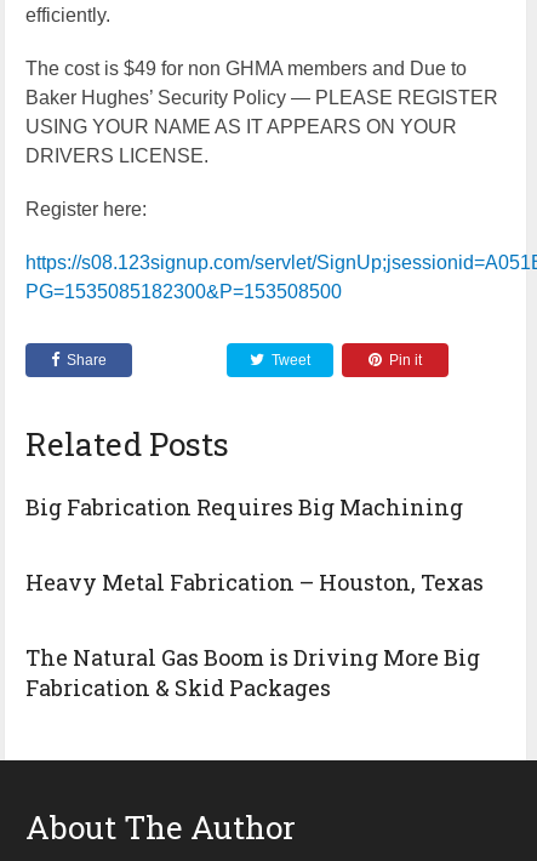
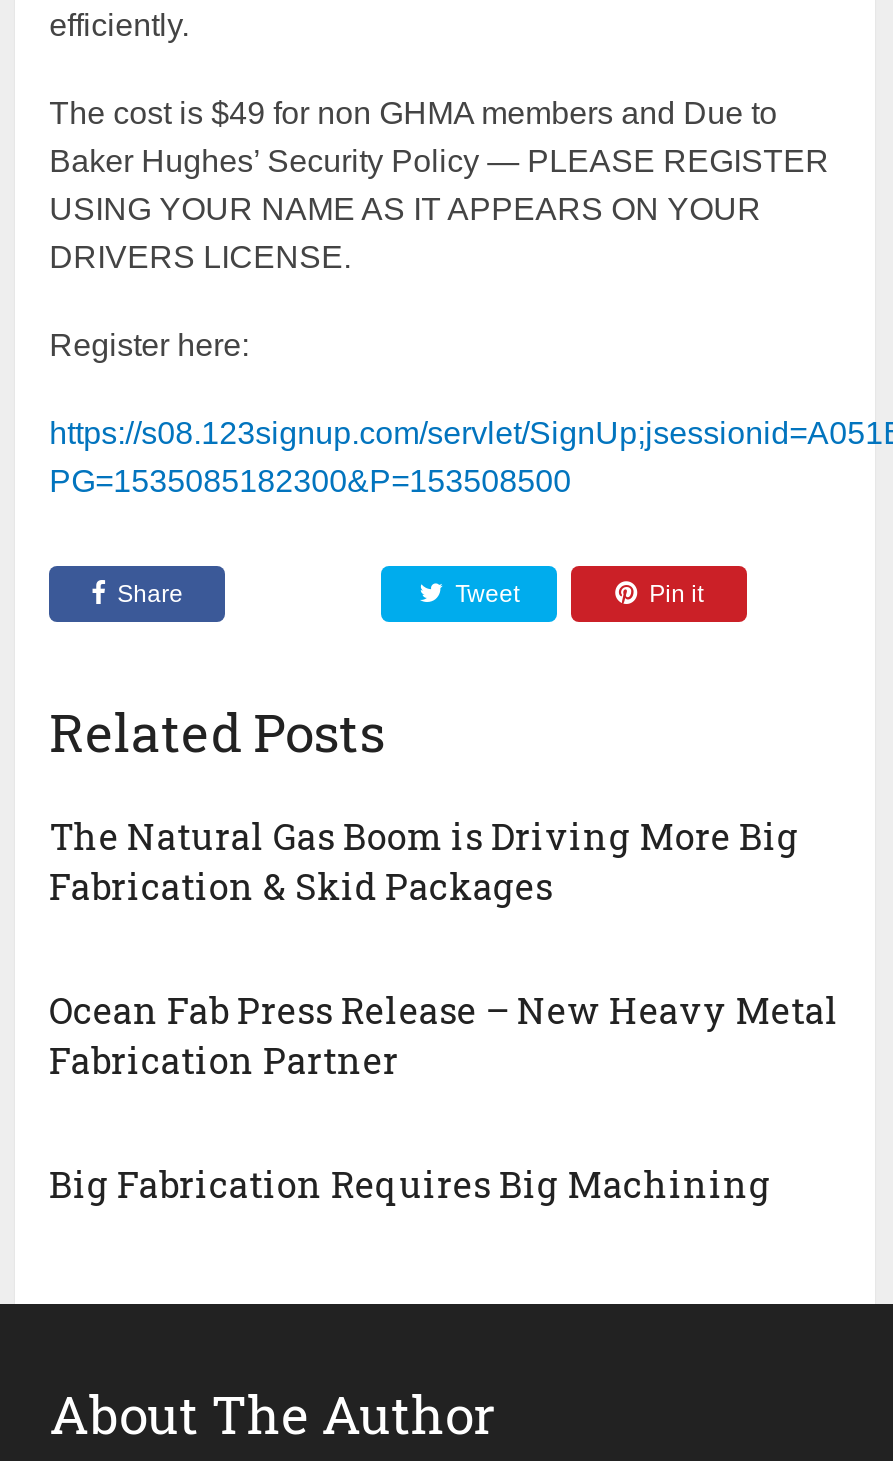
moved down: Big Fabrication Requires Big Machining

- Heavy Metal Fabrication – Houston, Texas

moved up: The Natural Gas Boom is Driving More Big | Fabrication & Skid Packages

+ Ocean Fab Press Release – New Heavy Metal
+ Fabrication Partner
